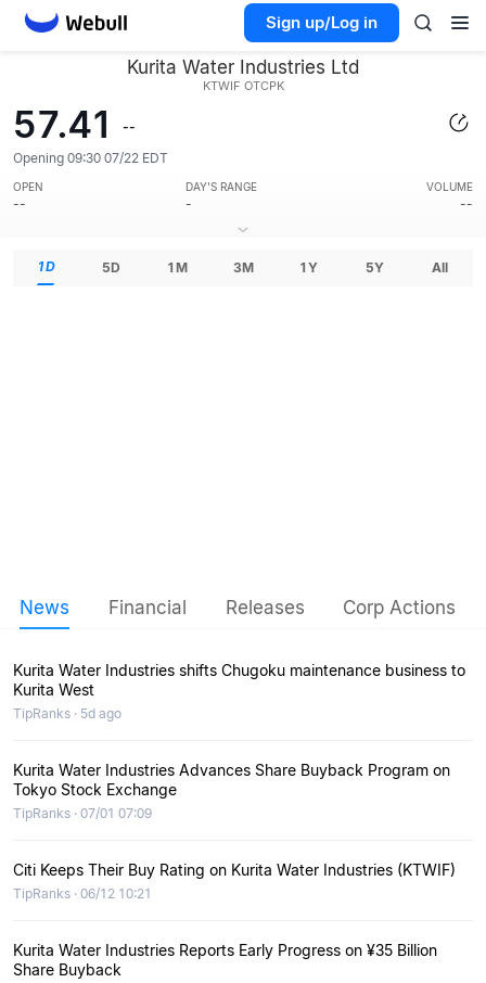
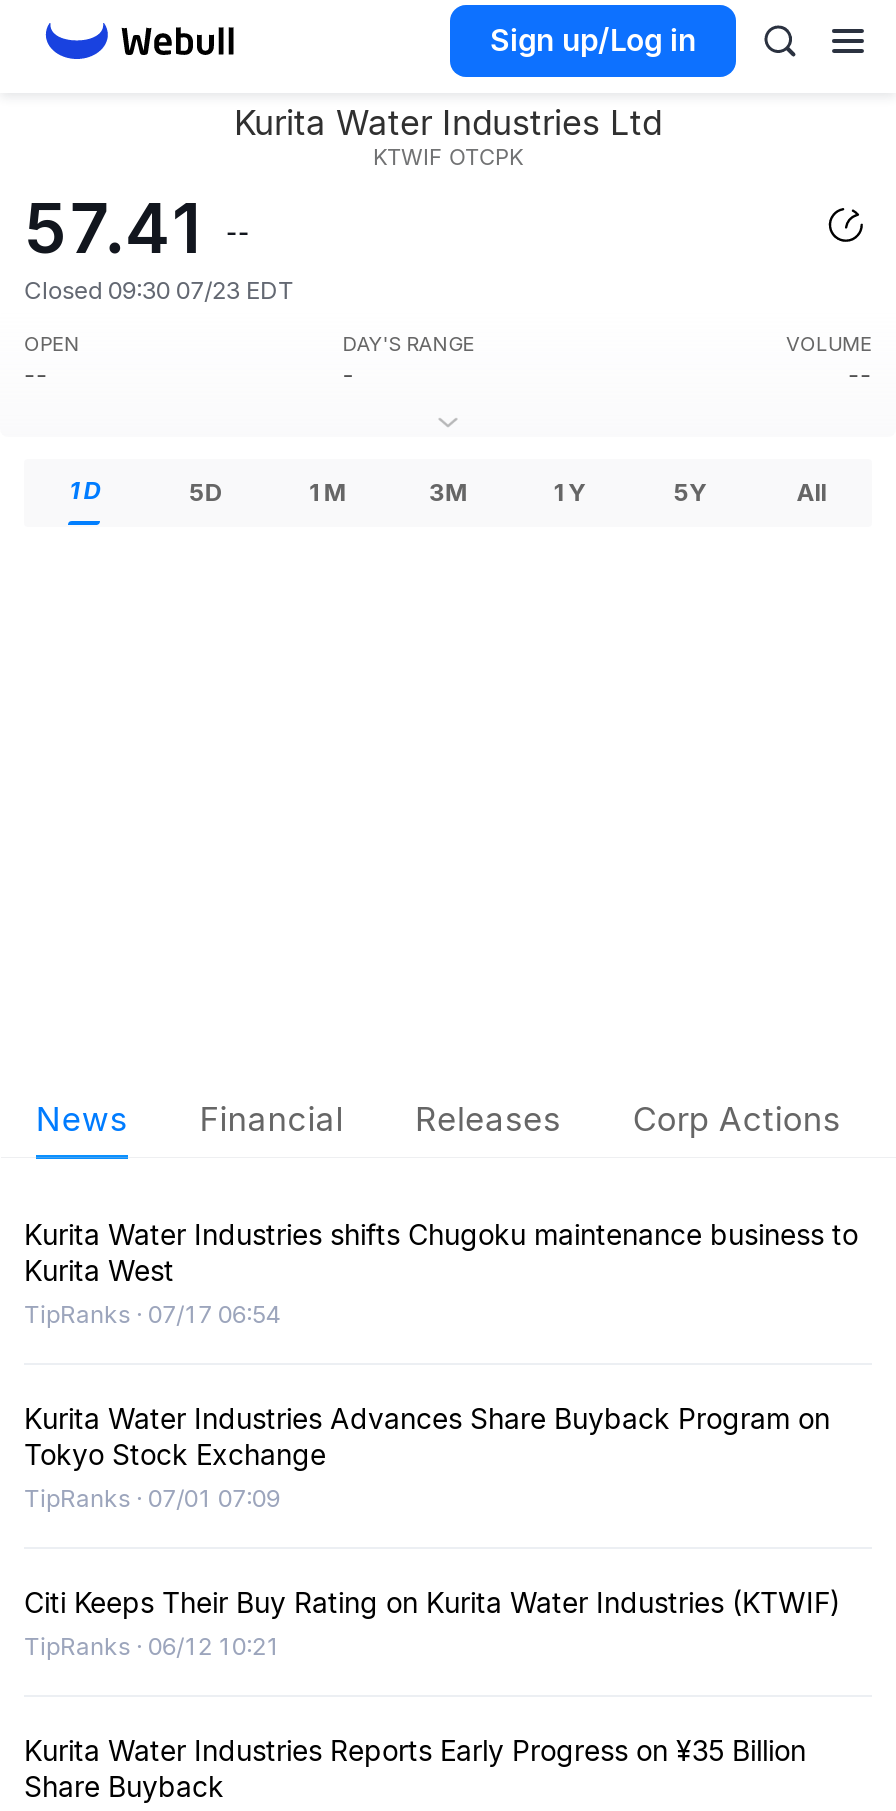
- Opening 09:30 07/22 EDT
+ Closed 09:30 07/23 EDT

- TipRanks · 5d ago
+ TipRanks · 07/17 06:54
